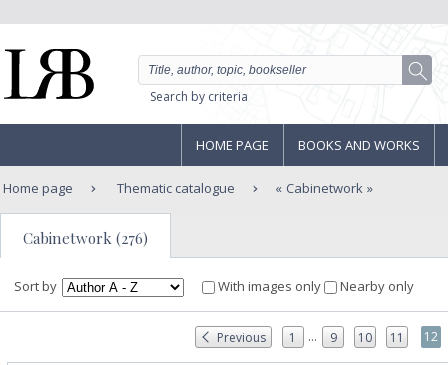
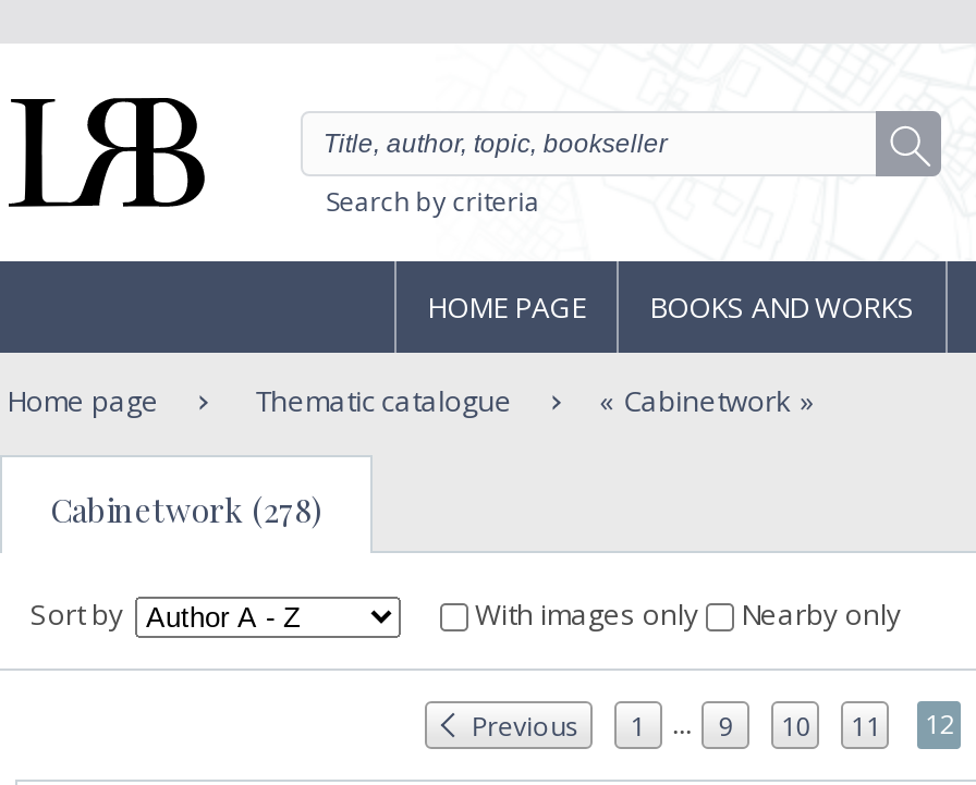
- Cabinetwork (276)
+ Cabinetwork (278)
